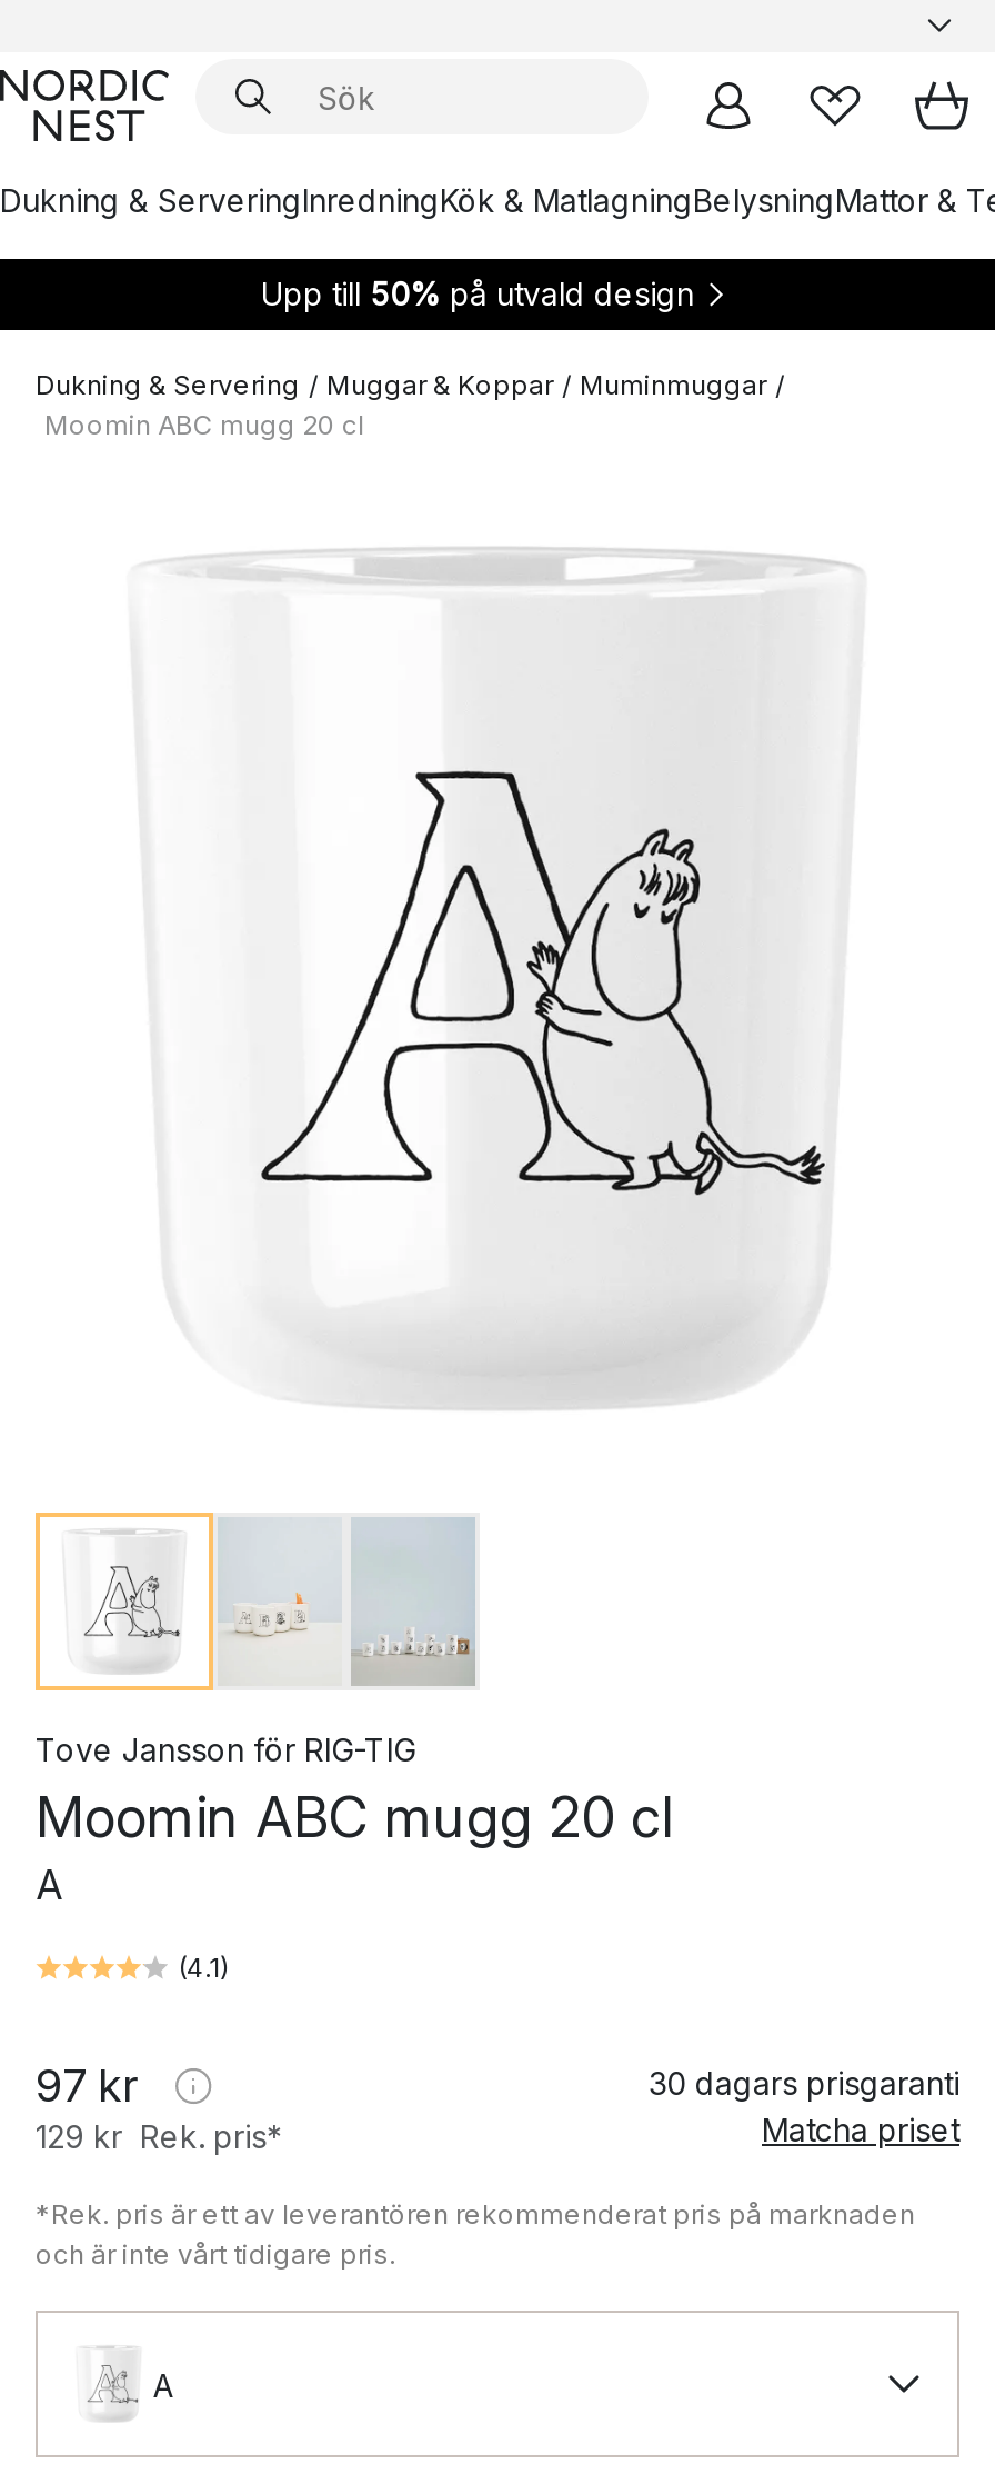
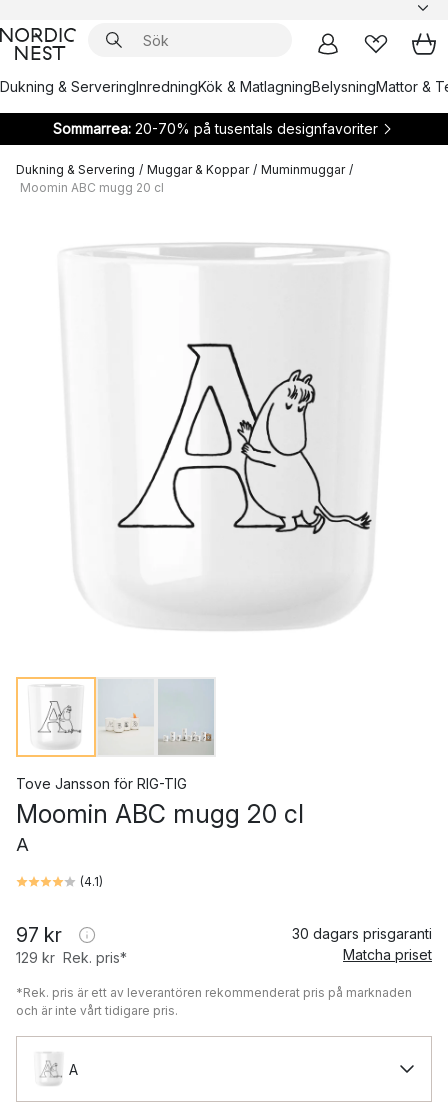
- Upp till 50% på utvald design
+ Sommarrea: 20-70% på tusentals designfavoriter
